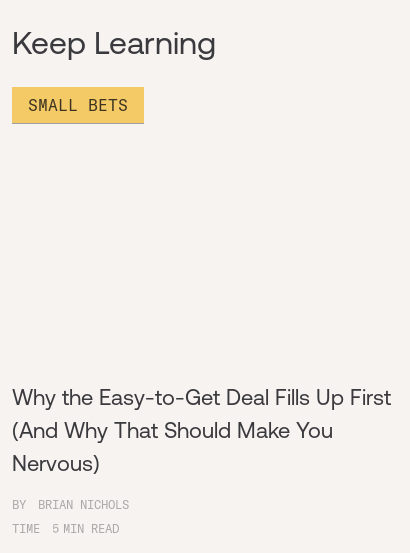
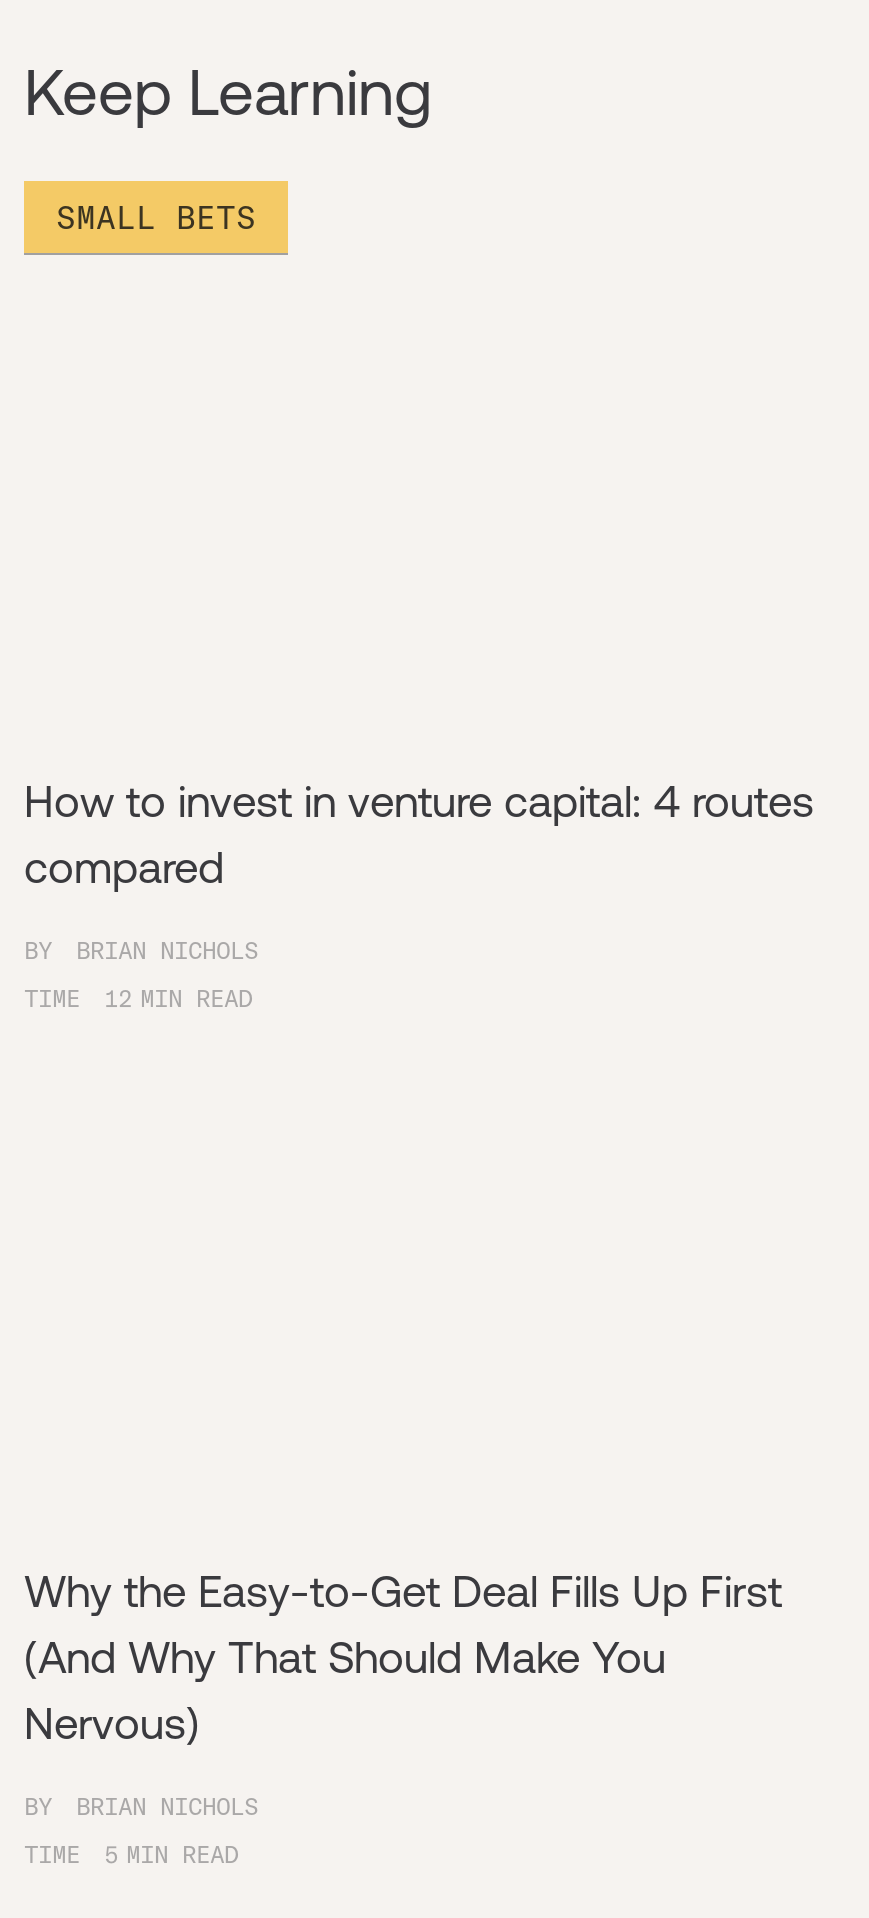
+ How to invest in venture capital: 4 routes
+ compared
+ BY
+ BRIAN NICHOLS
+ TIME
+ 12 MIN READ
